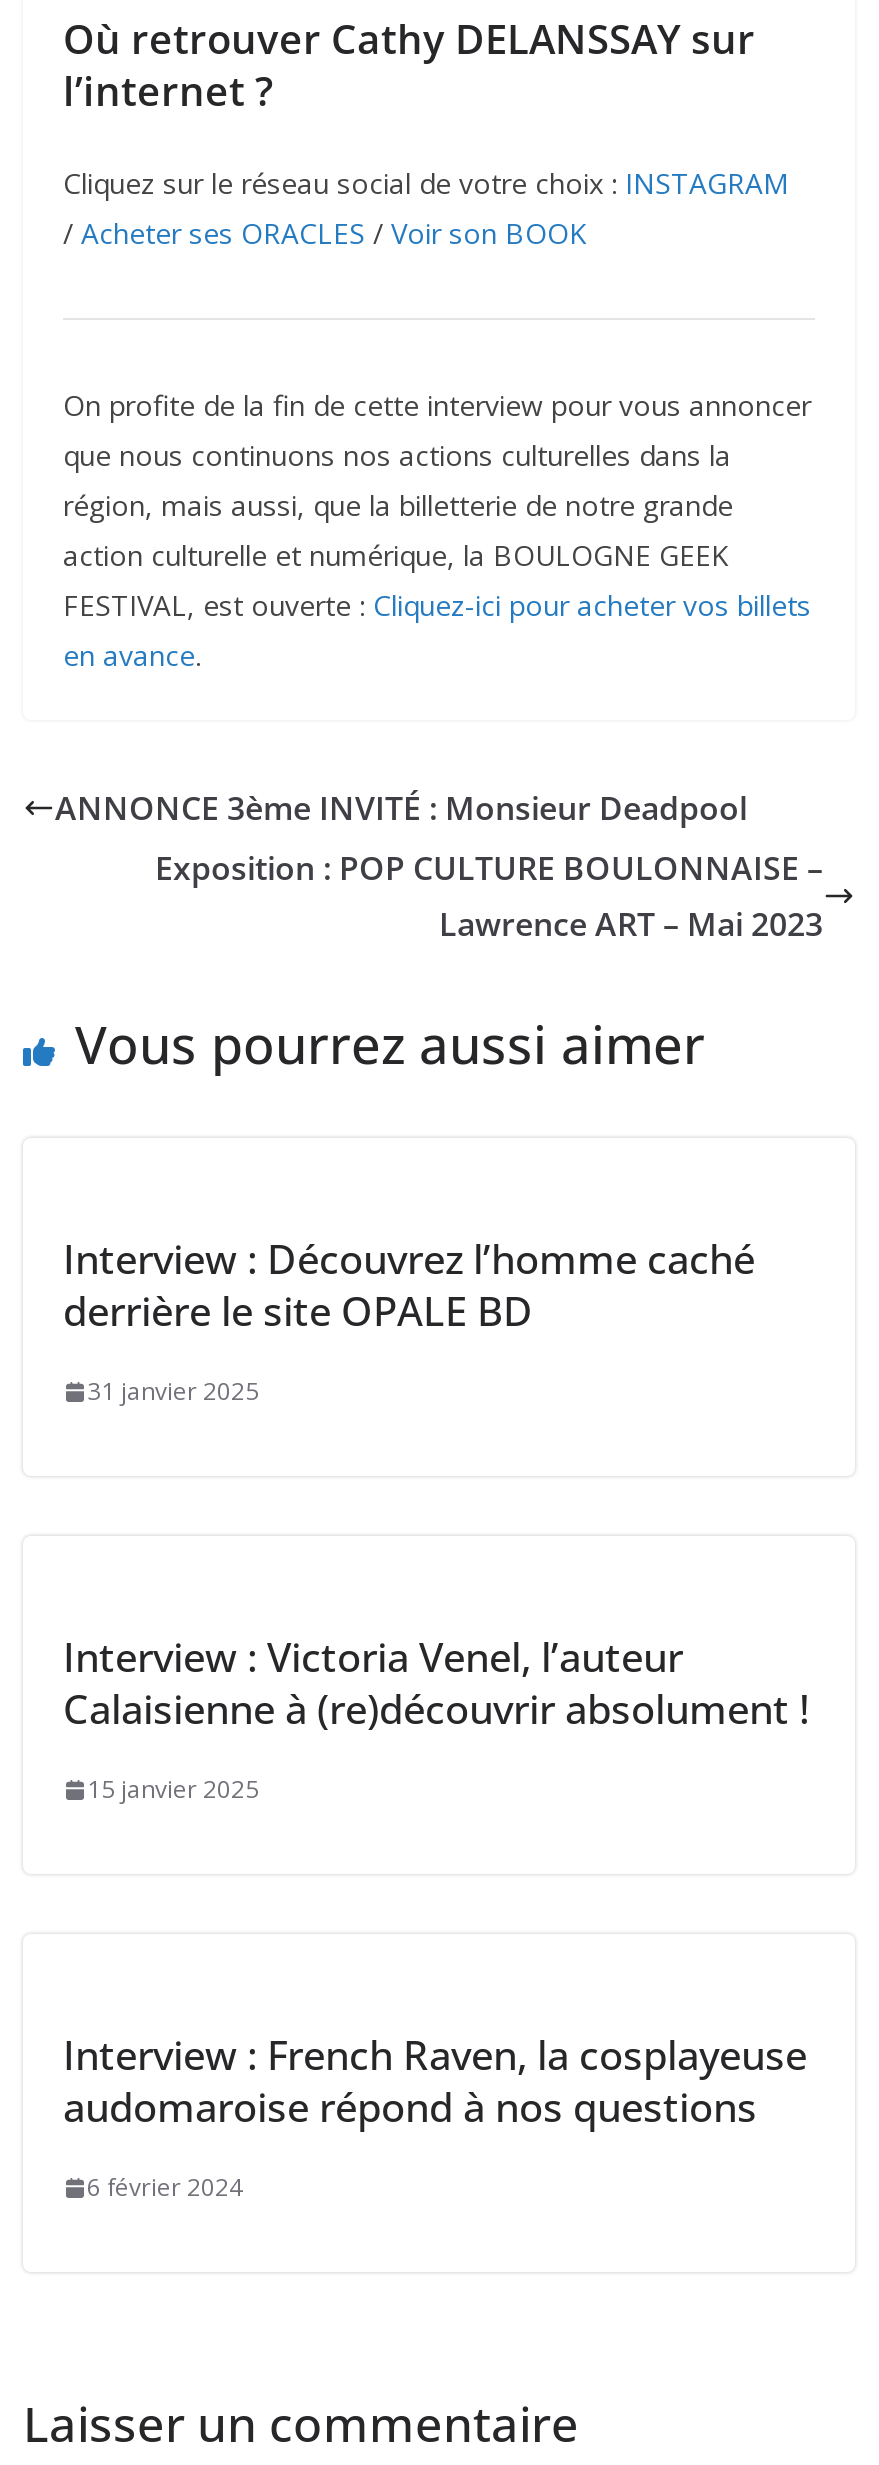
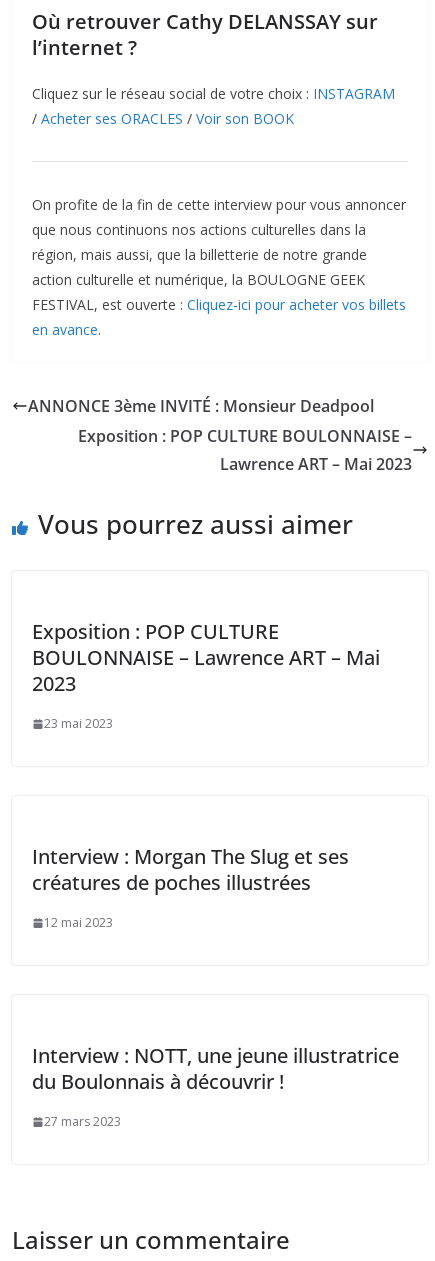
- Interview : Découvrez l’homme caché
- derrière le site OPALE BD
+ Exposition : POP CULTURE
+ BOULONNAISE – Lawrence ART – Mai
+ 2023

- 31 janvier 2025
+ 23 mai 2023

- Interview : Victoria Venel, l’auteur
- Calaisienne à (re)découvrir absolument !
+ Interview : Morgan The Slug et ses
+ créatures de poches illustrées

- 15 janvier 2025
+ 12 mai 2023

- Interview : French Raven, la cosplayeuse
- audomaroise répond à nos questions
+ Interview : NOTT, une jeune illustratrice
+ du Boulonnais à découvrir !

- 6 février 2024
+ 27 mars 2023
